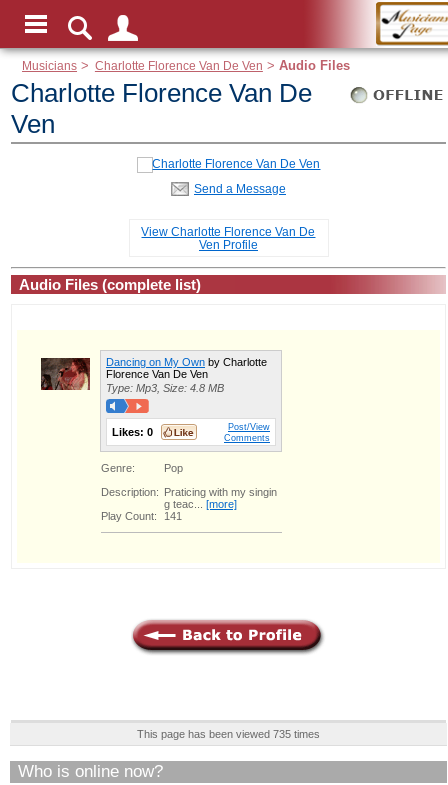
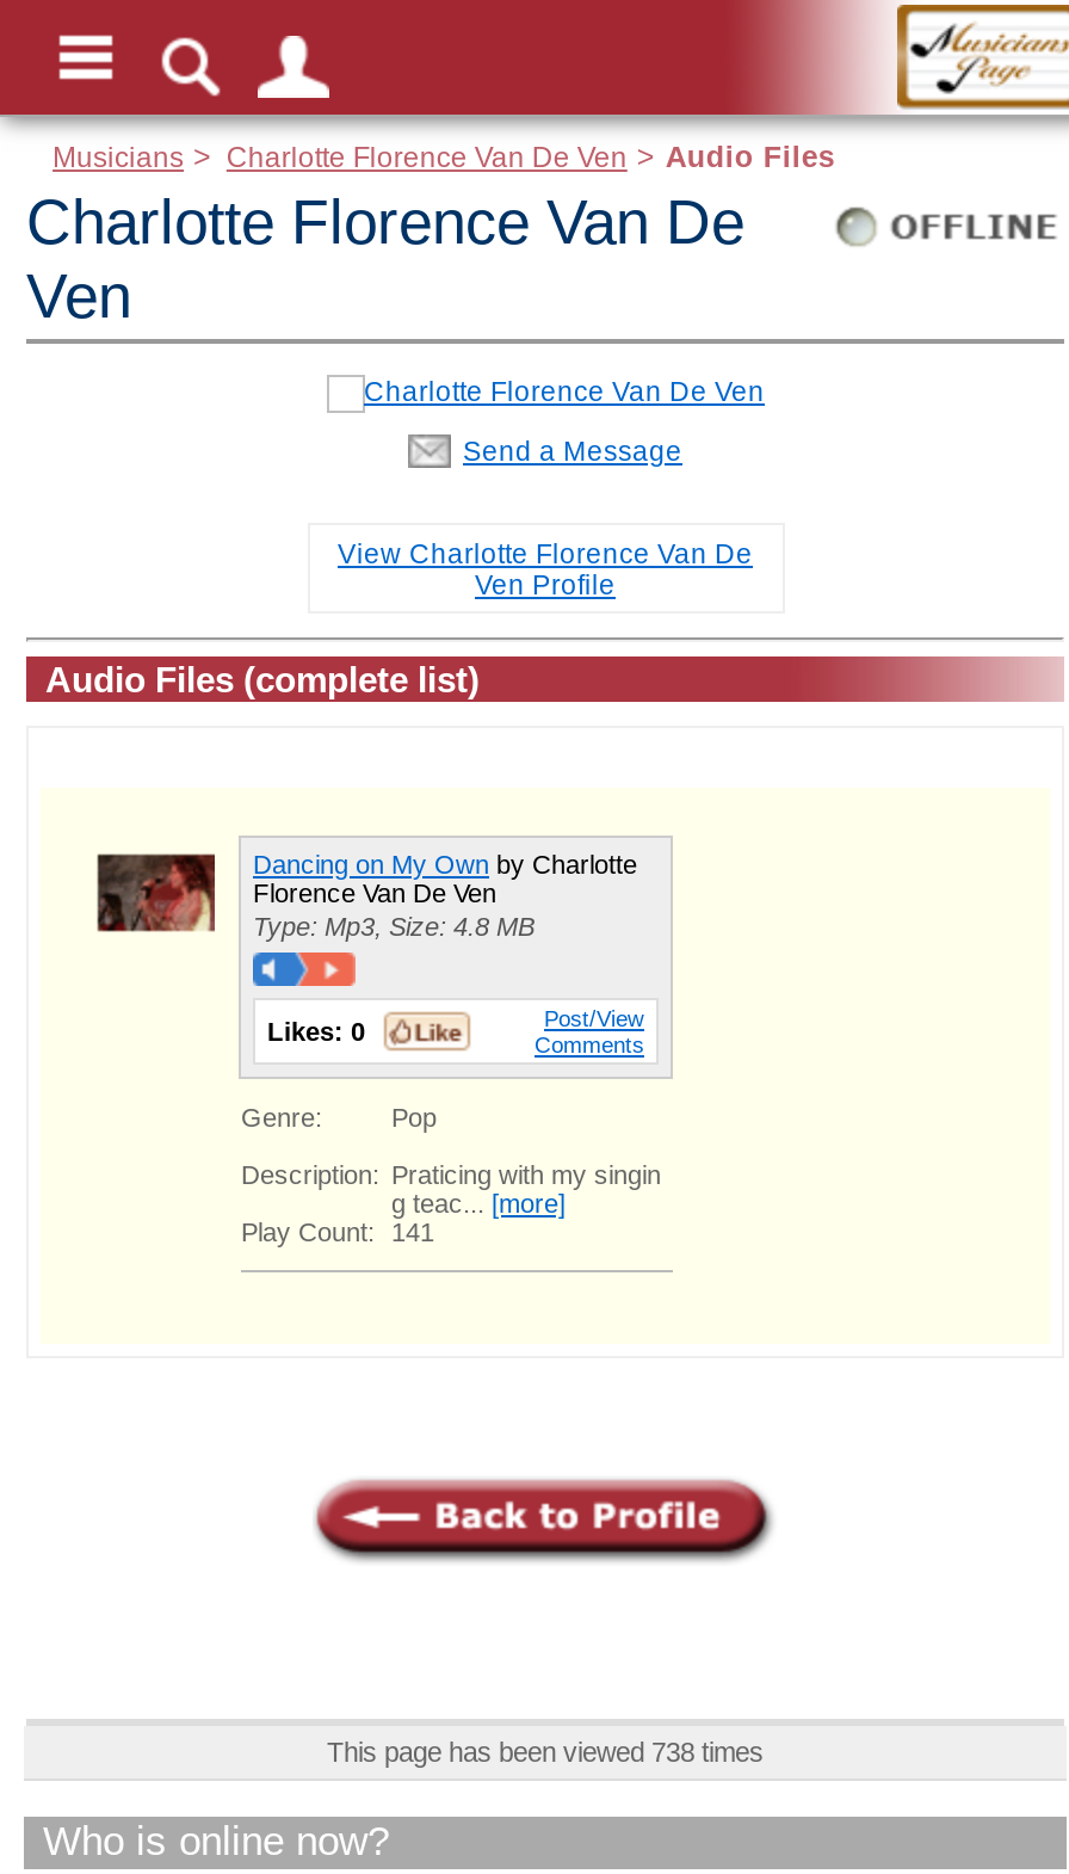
- This page has been viewed 735 times
+ This page has been viewed 738 times
